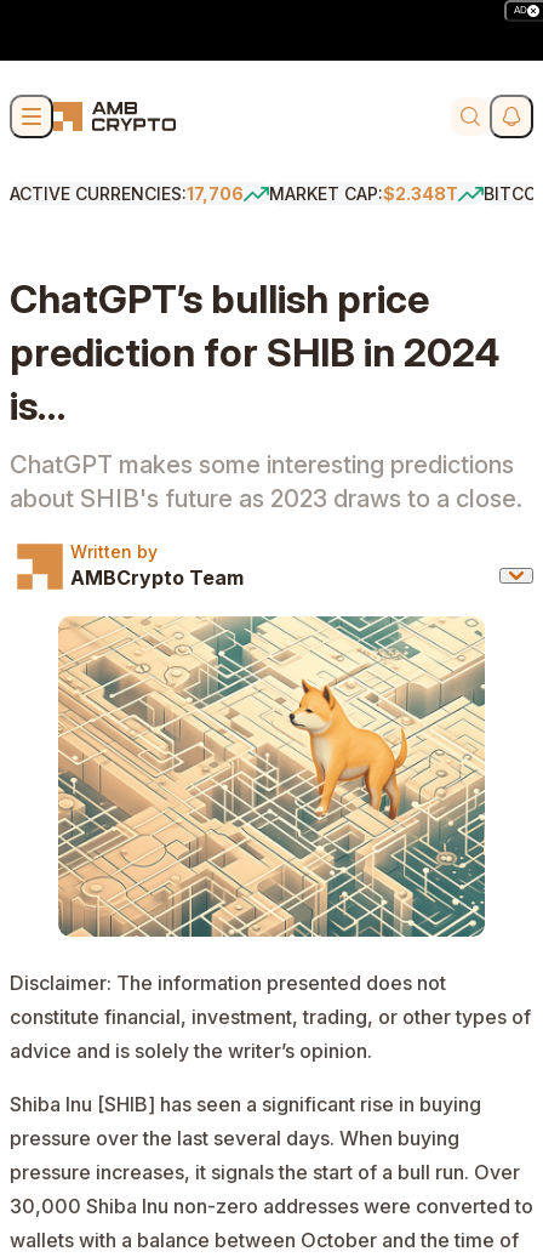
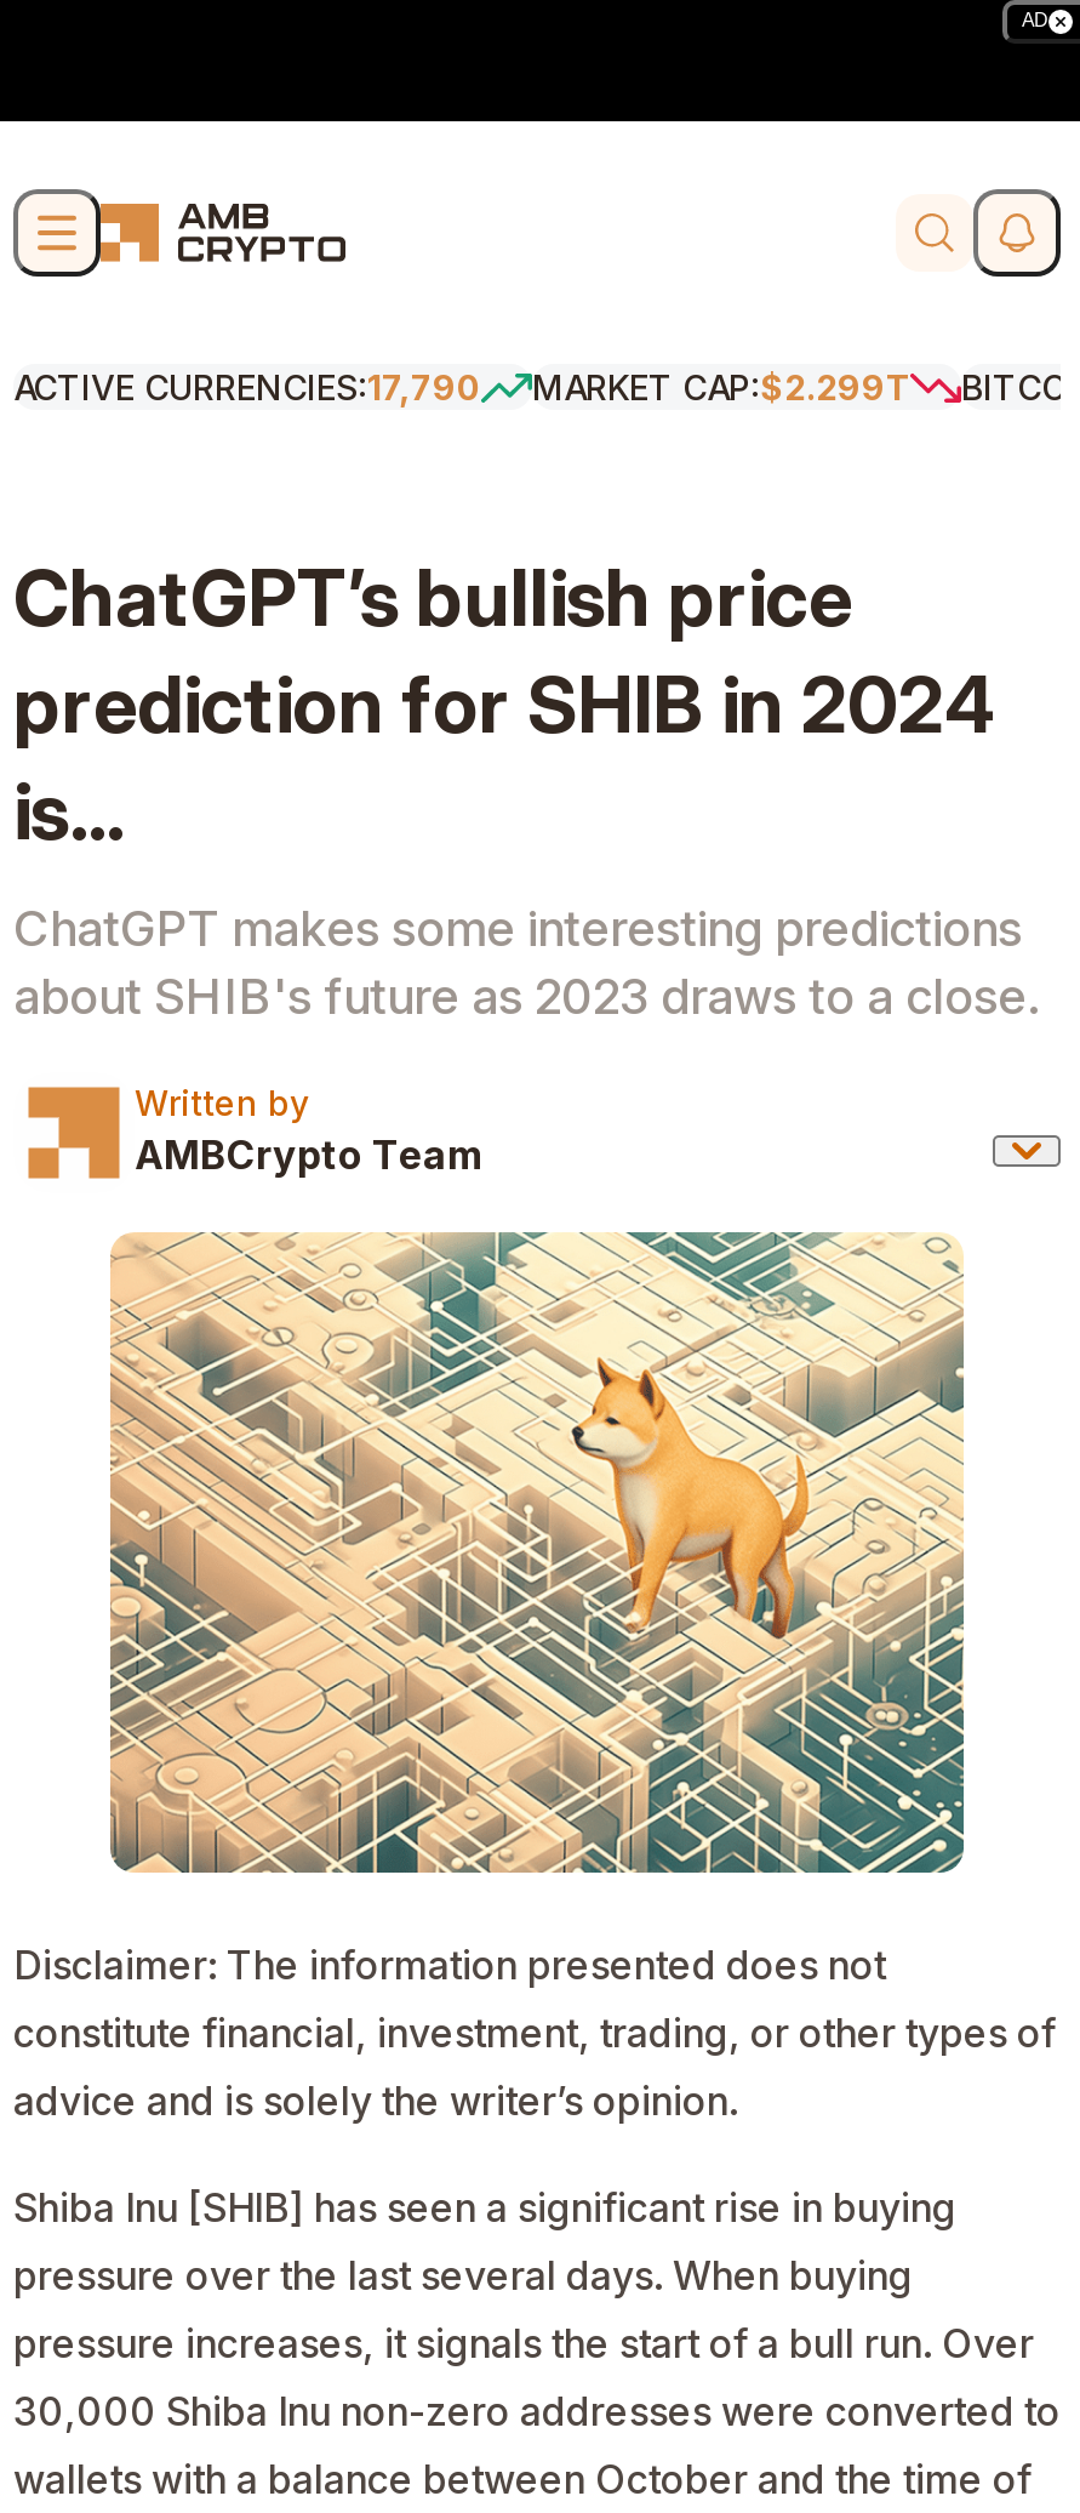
- ACTIVE CURRENCIES:17,706
+ ACTIVE CURRENCIES:17,790

- MARKET CAP:$2.348T
+ MARKET CAP:$2.299T
